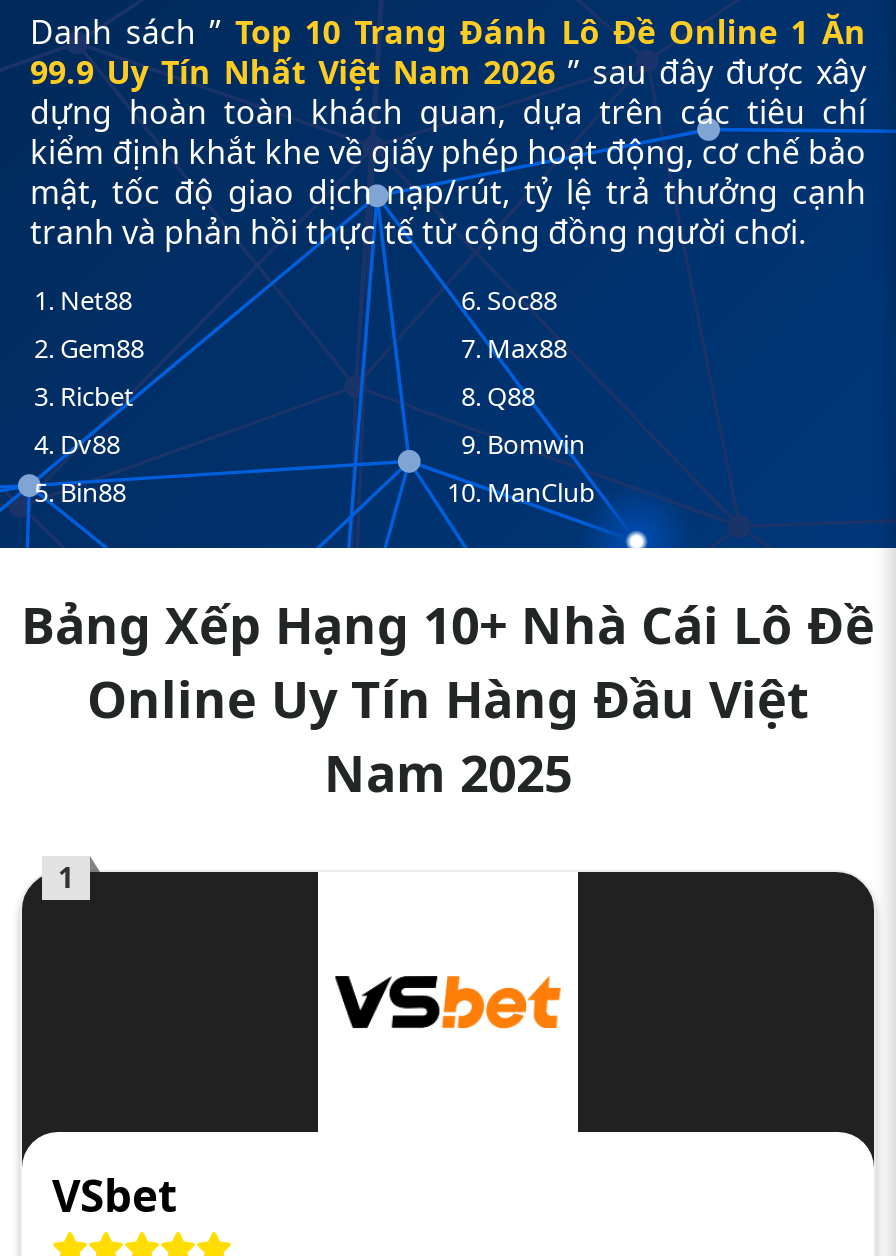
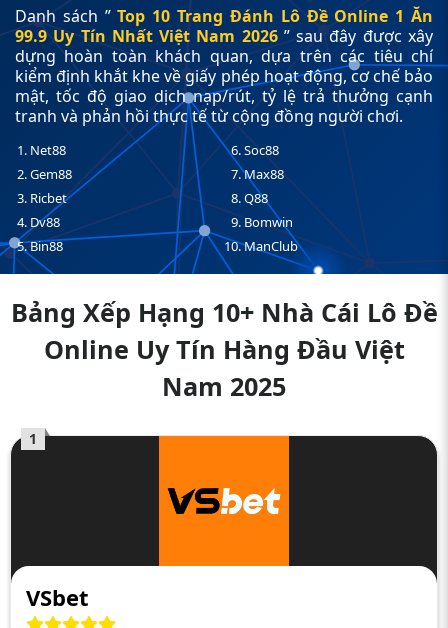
- [image]
+ [image]
